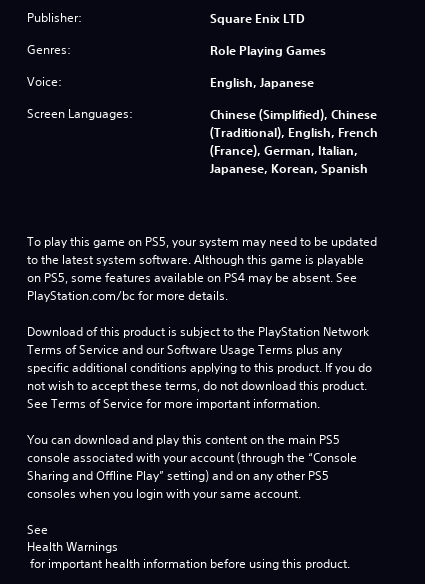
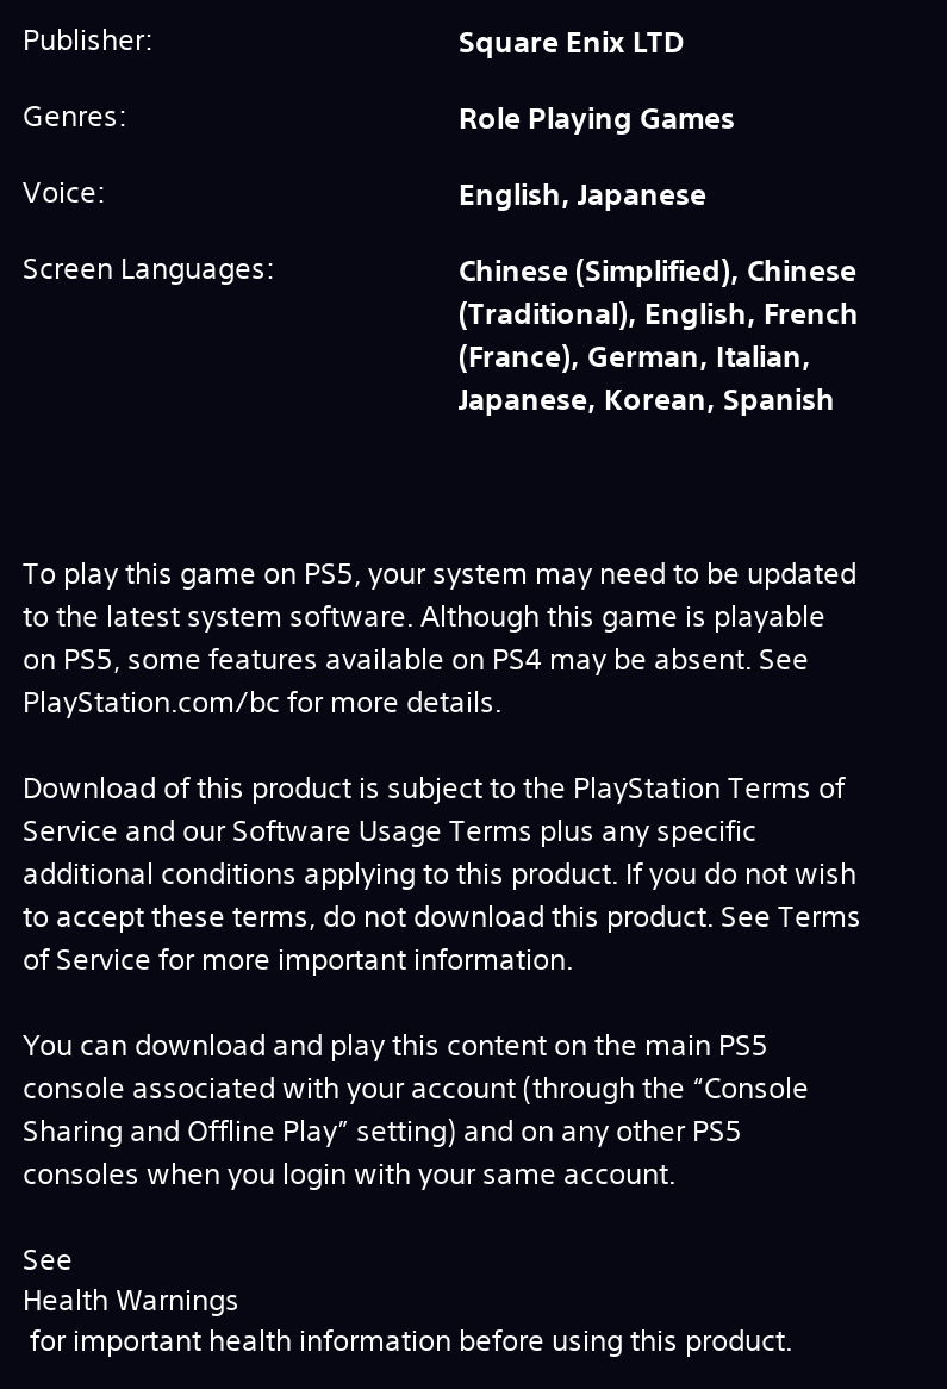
- Download of this product is subject to the PlayStation Network
- Terms of Service and our Software Usage Terms plus any
- specific additional conditions applying to this product. If you do
- not wish to accept these terms, do not download this product.
- See Terms of Service for more important information.
+ Download of this product is subject to the PlayStation Terms of
+ Service and our Software Usage Terms plus any specific
+ additional conditions applying to this product. If you do not wish
+ to accept these terms, do not download this product. See Terms
+ of Service for more important information.
